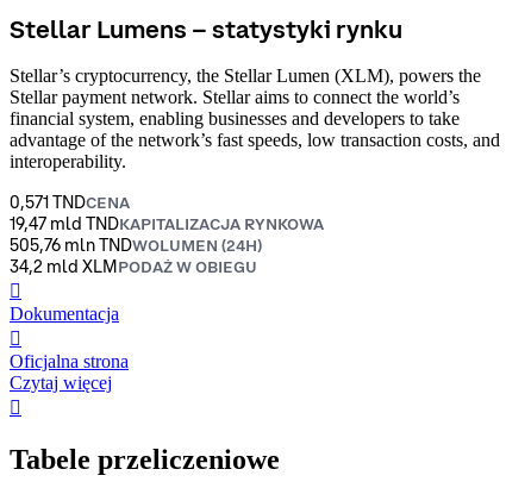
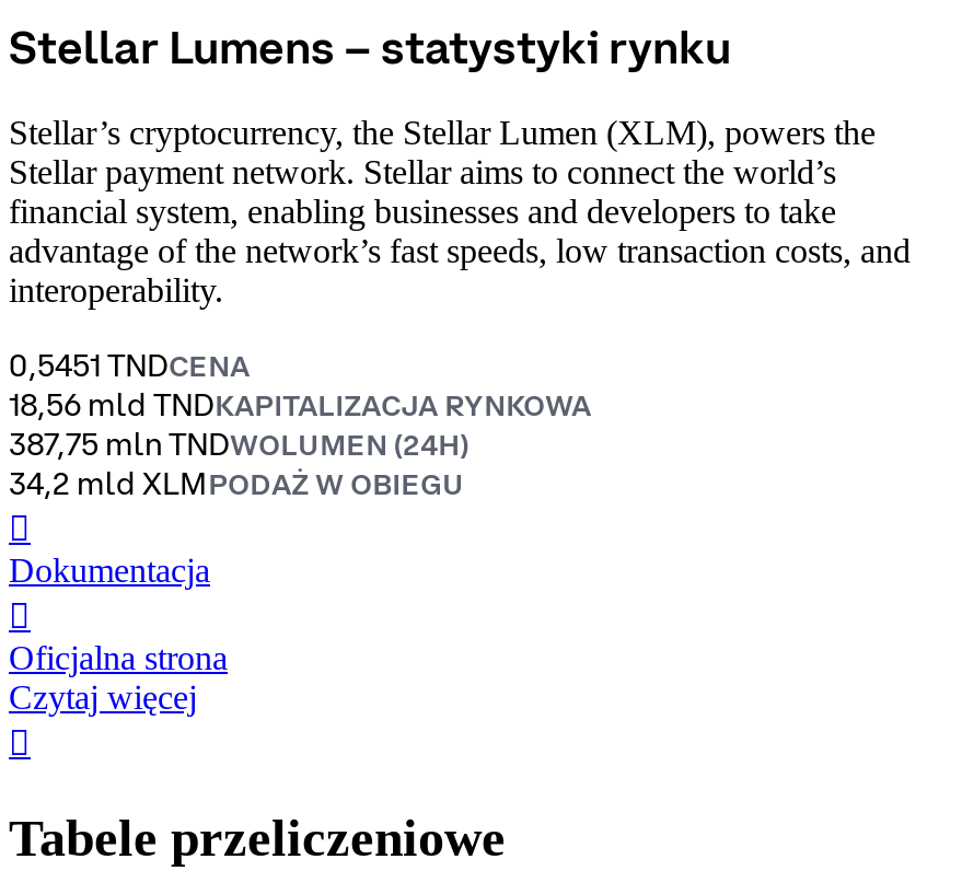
- 0,571 TNDCENA
+ 0,5451 TNDCENA

- 19,47 mld TNDKAPITALIZACJA RYNKOWA
+ 18,56 mld TNDKAPITALIZACJA RYNKOWA

- 505,76 mln TNDWOLUMEN (24H)
+ 387,75 mln TNDWOLUMEN (24H)
